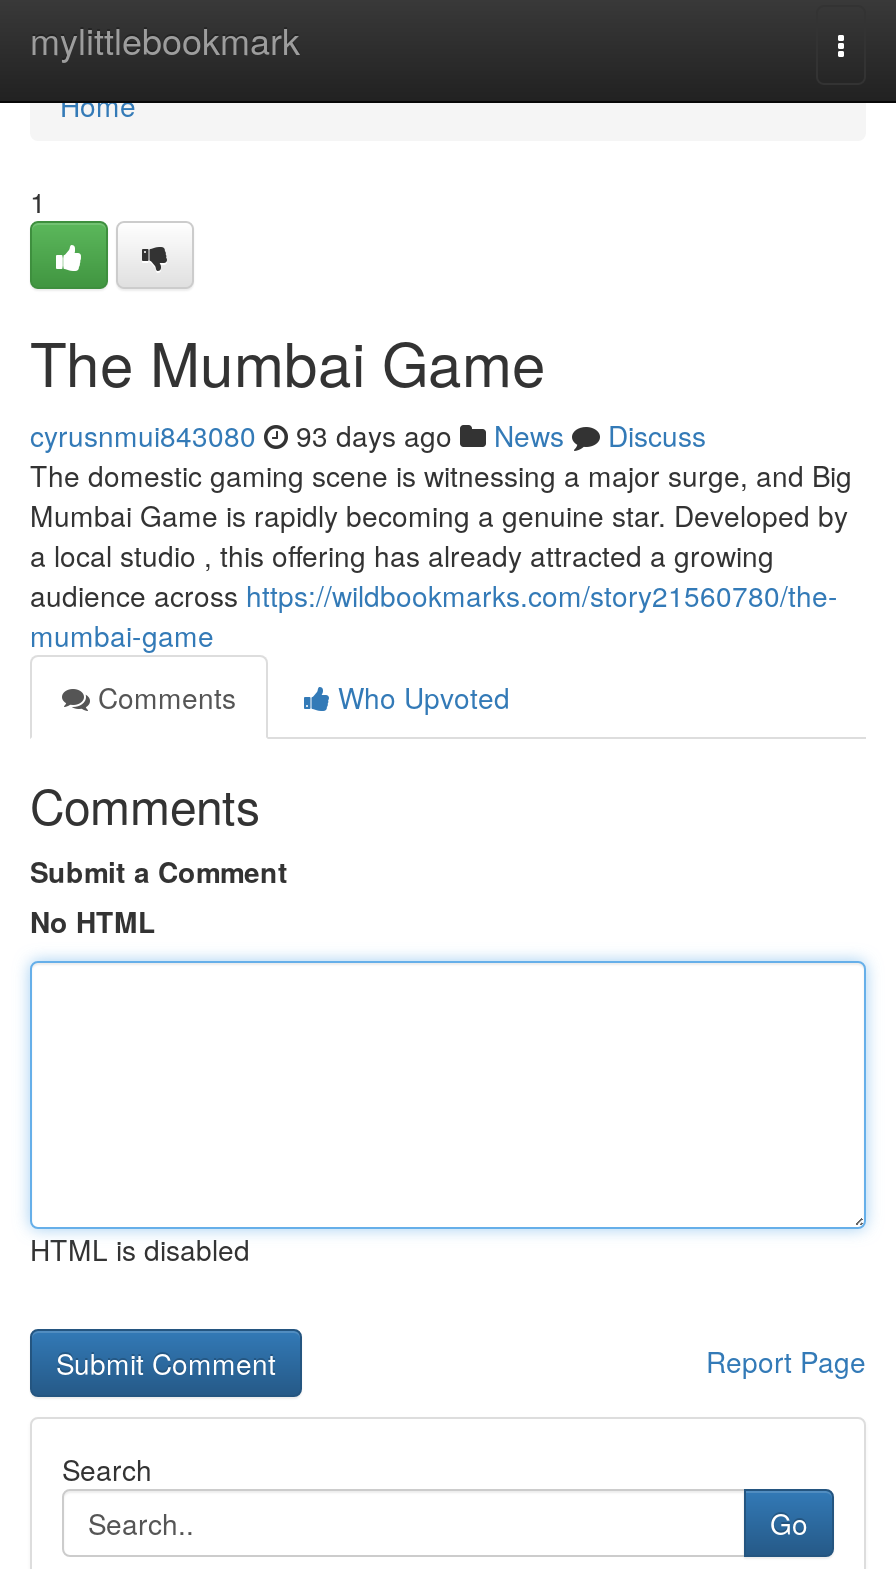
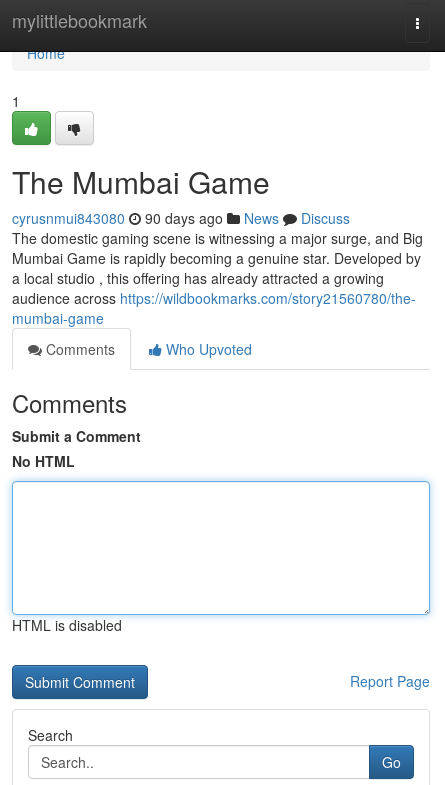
- cyrusnmui843080 93 days ago News Discuss
+ cyrusnmui843080 90 days ago News Discuss
